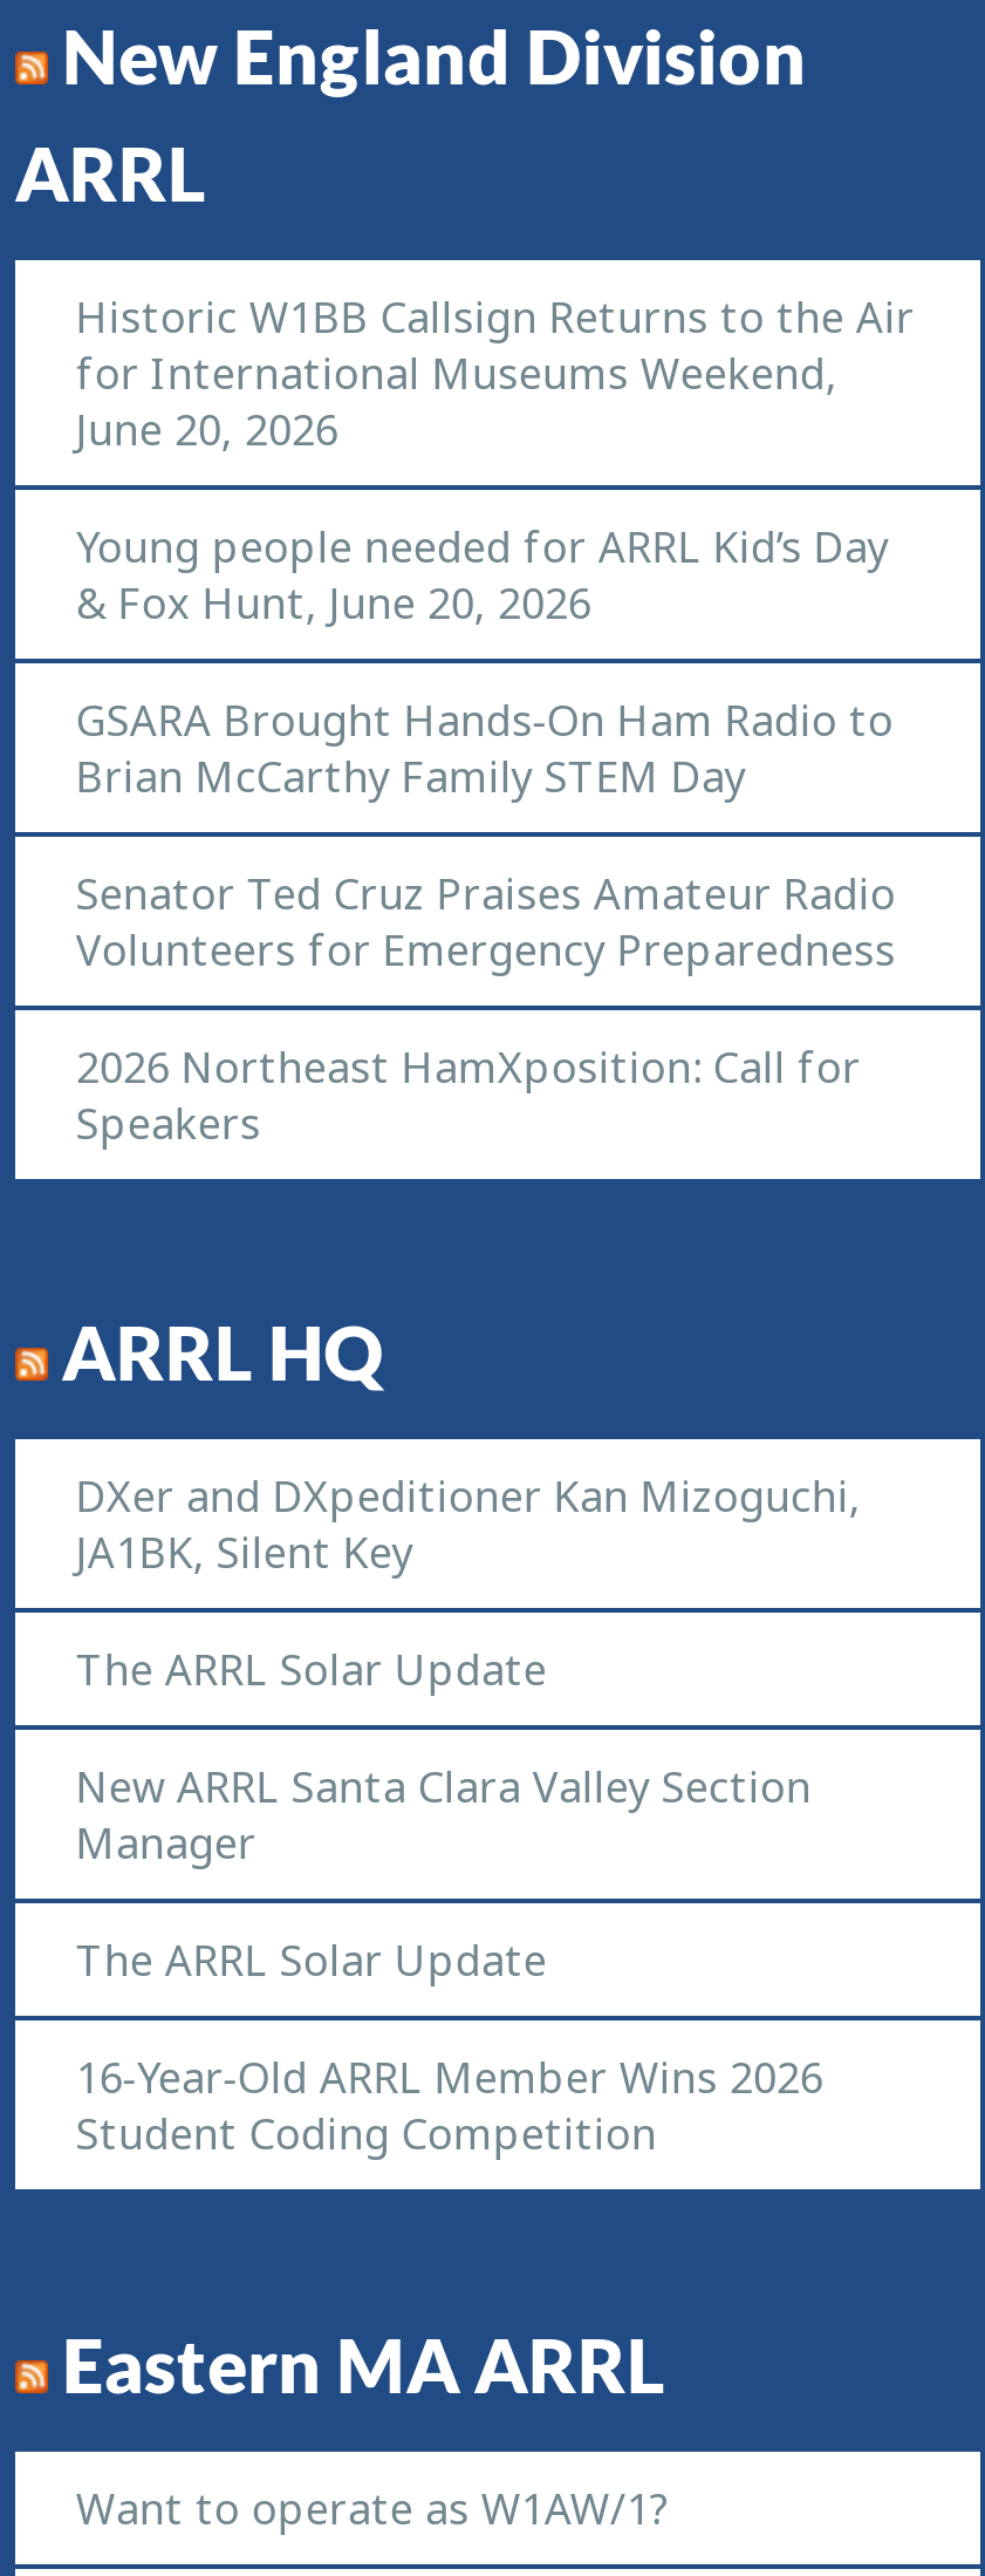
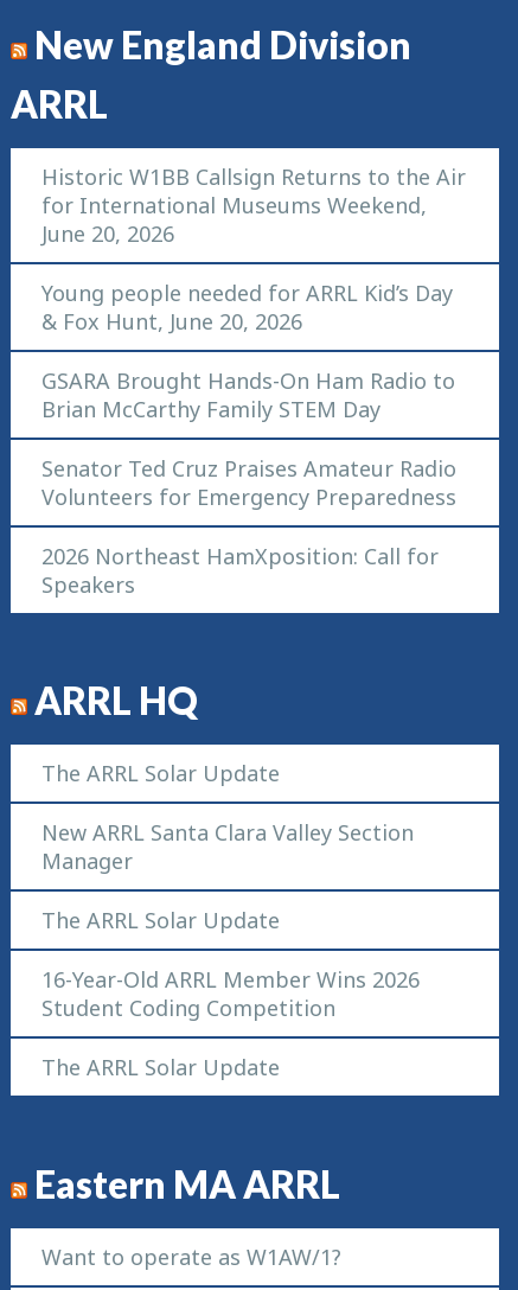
- DXer and DXpeditioner Kan Mizoguchi,
- JA1BK, Silent Key

moved up: The ARRL Solar Update | New ARRL Santa Clara Valley Section | Manager | The ARRL Solar Update | 16-Year-Old ARRL Member Wins 2026 | Student Coding Competition

+ The ARRL Solar Update
